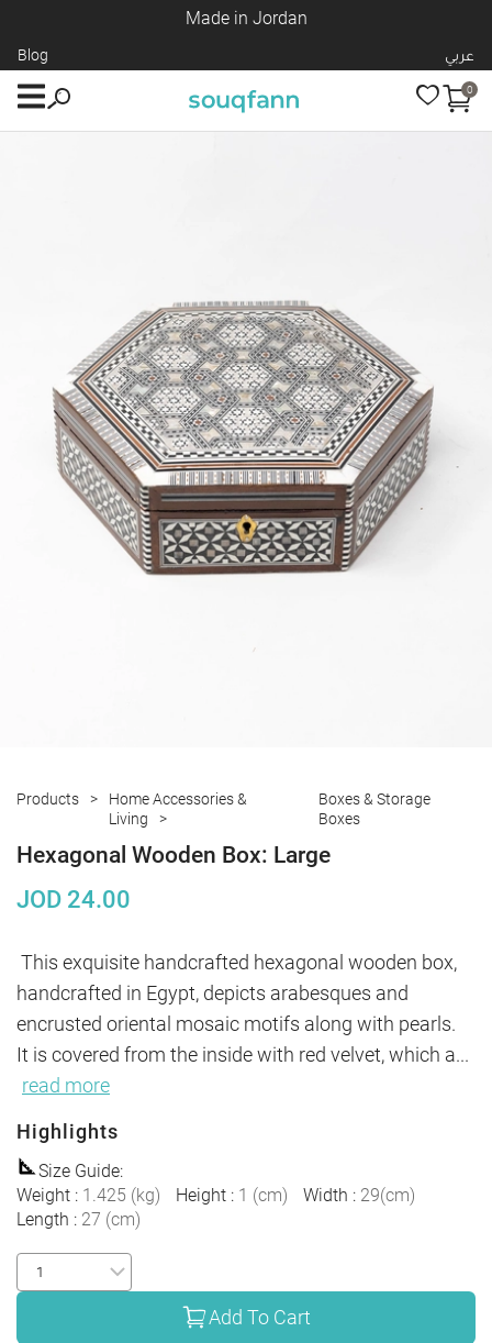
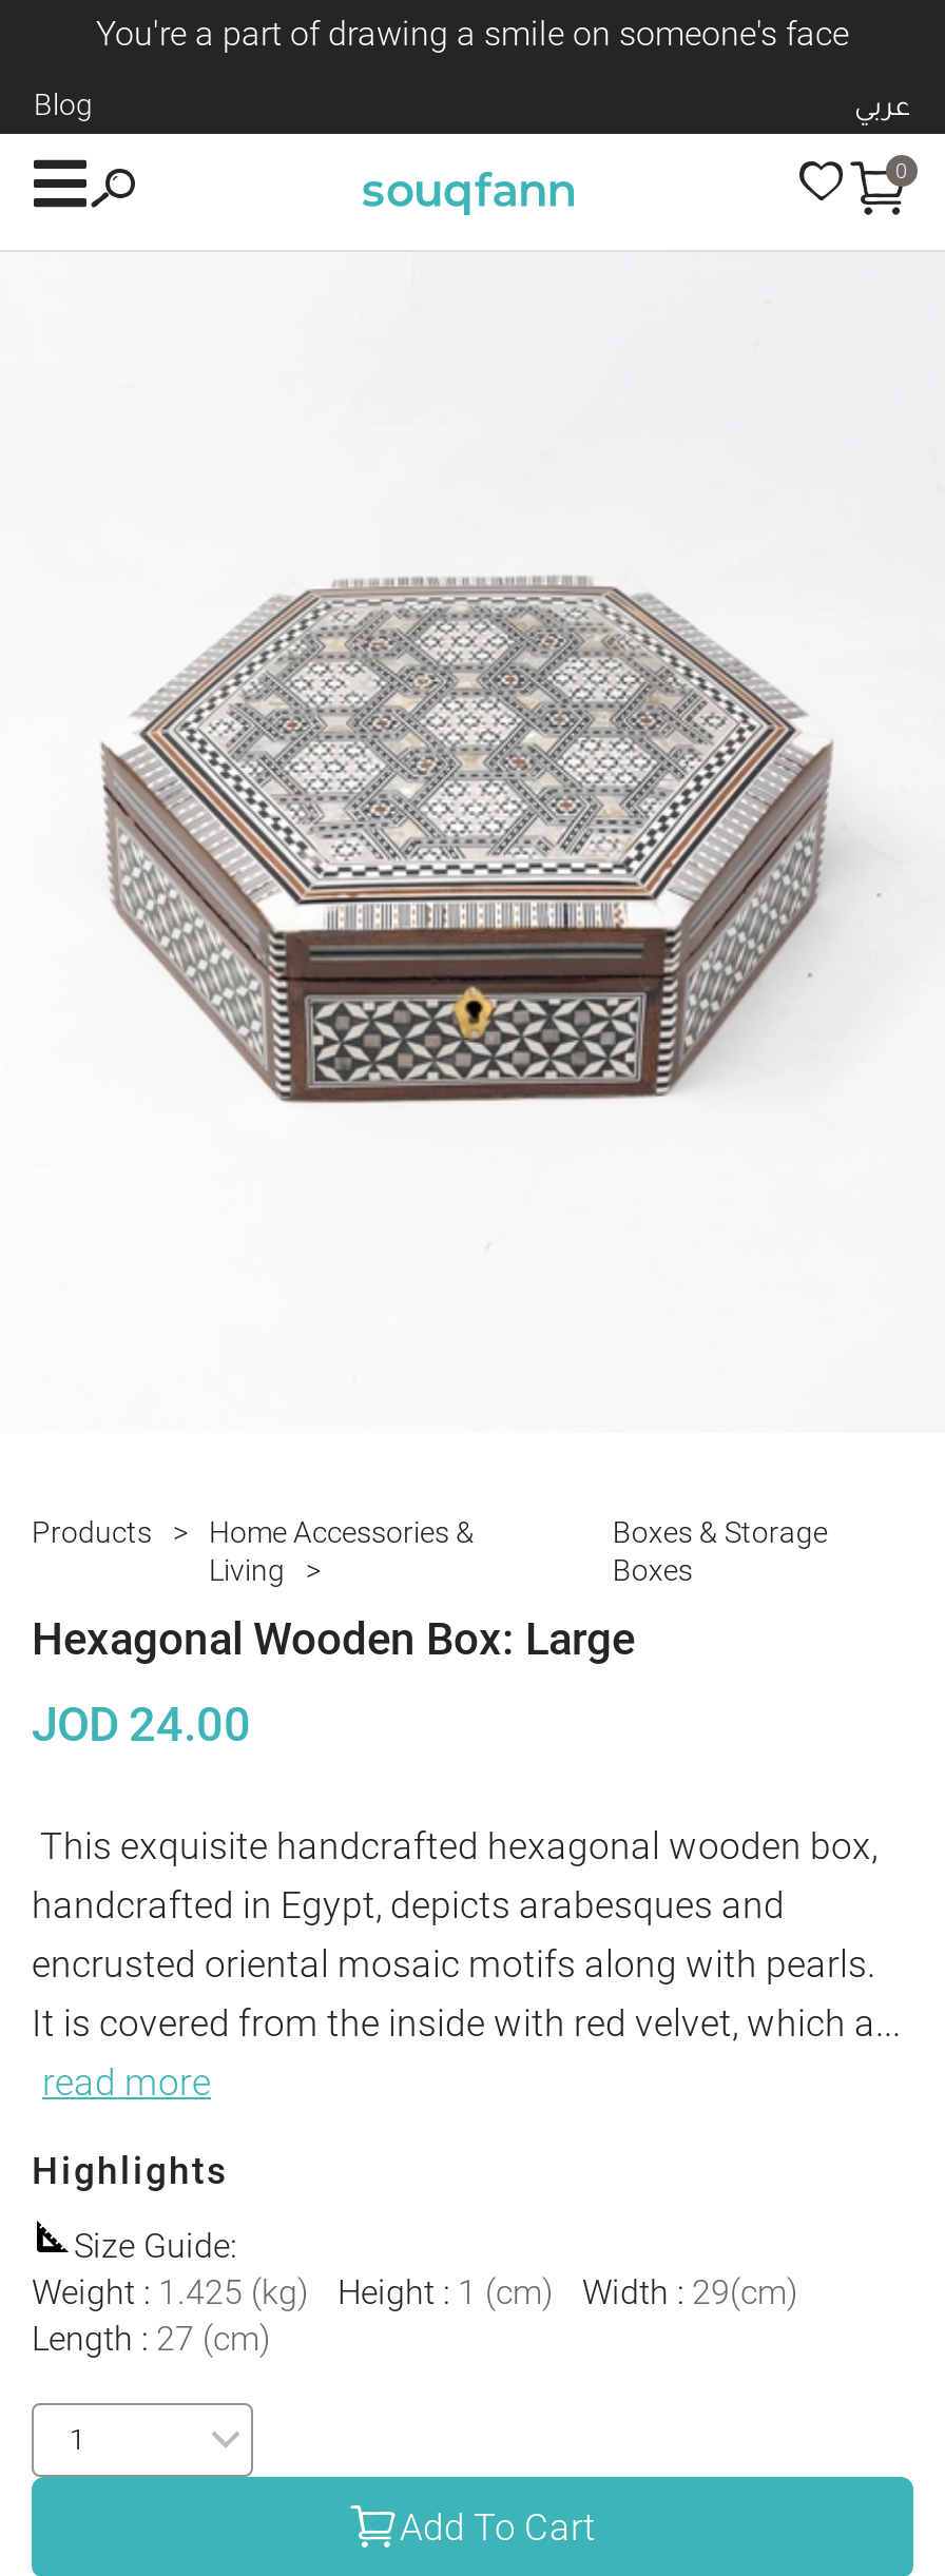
- Made in Jordan
+ You're a part of drawing a smile on someone's face
